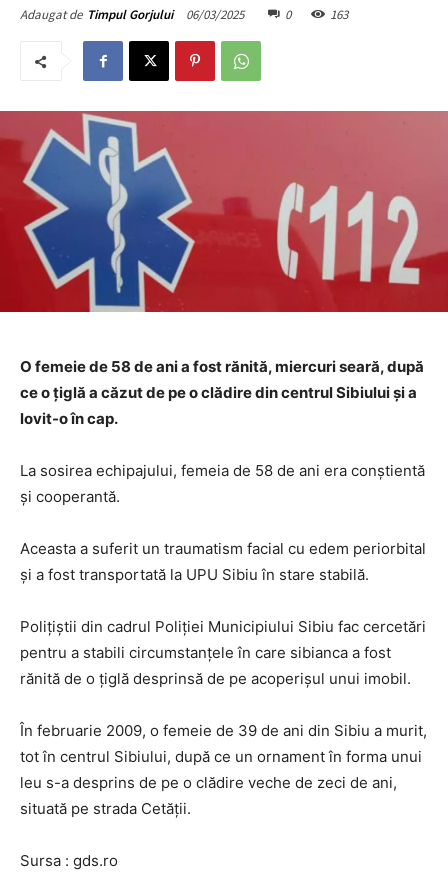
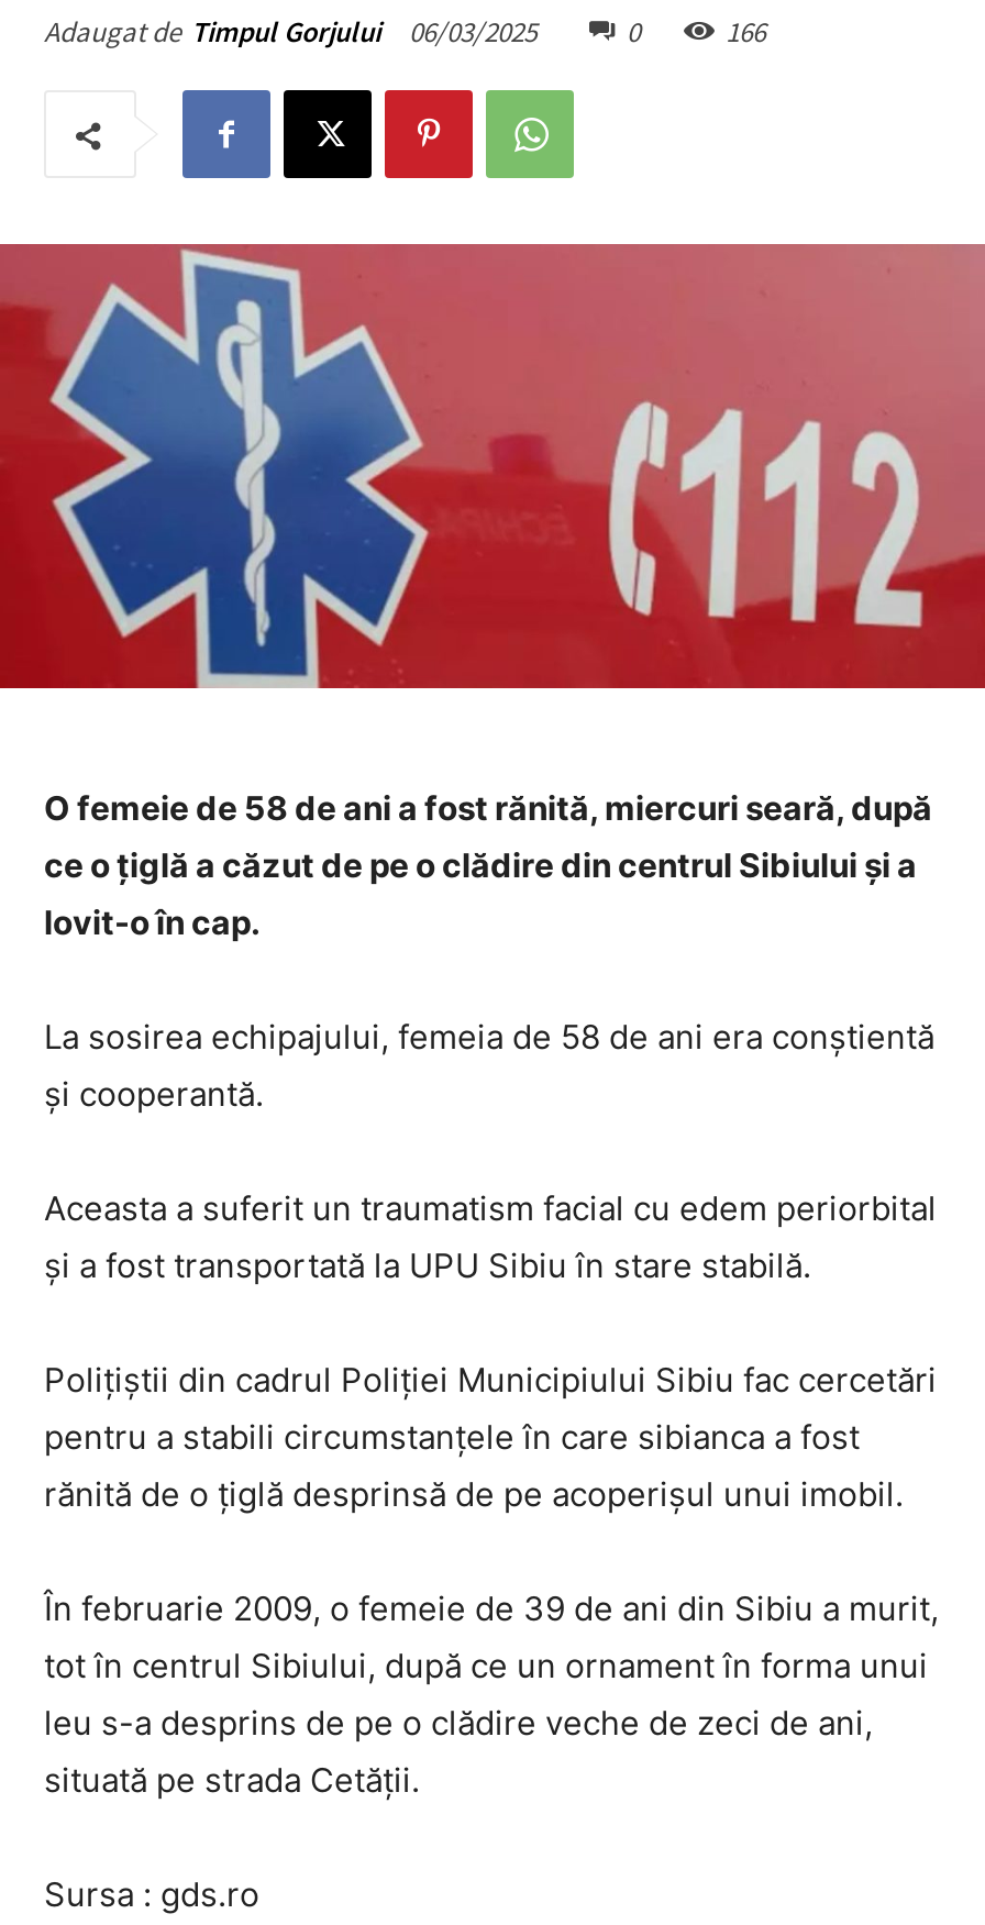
- 163
+ 166
